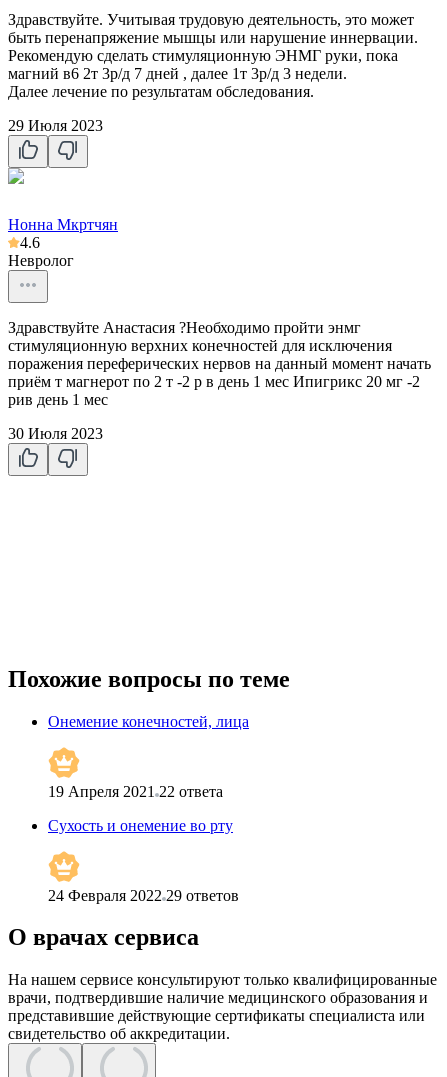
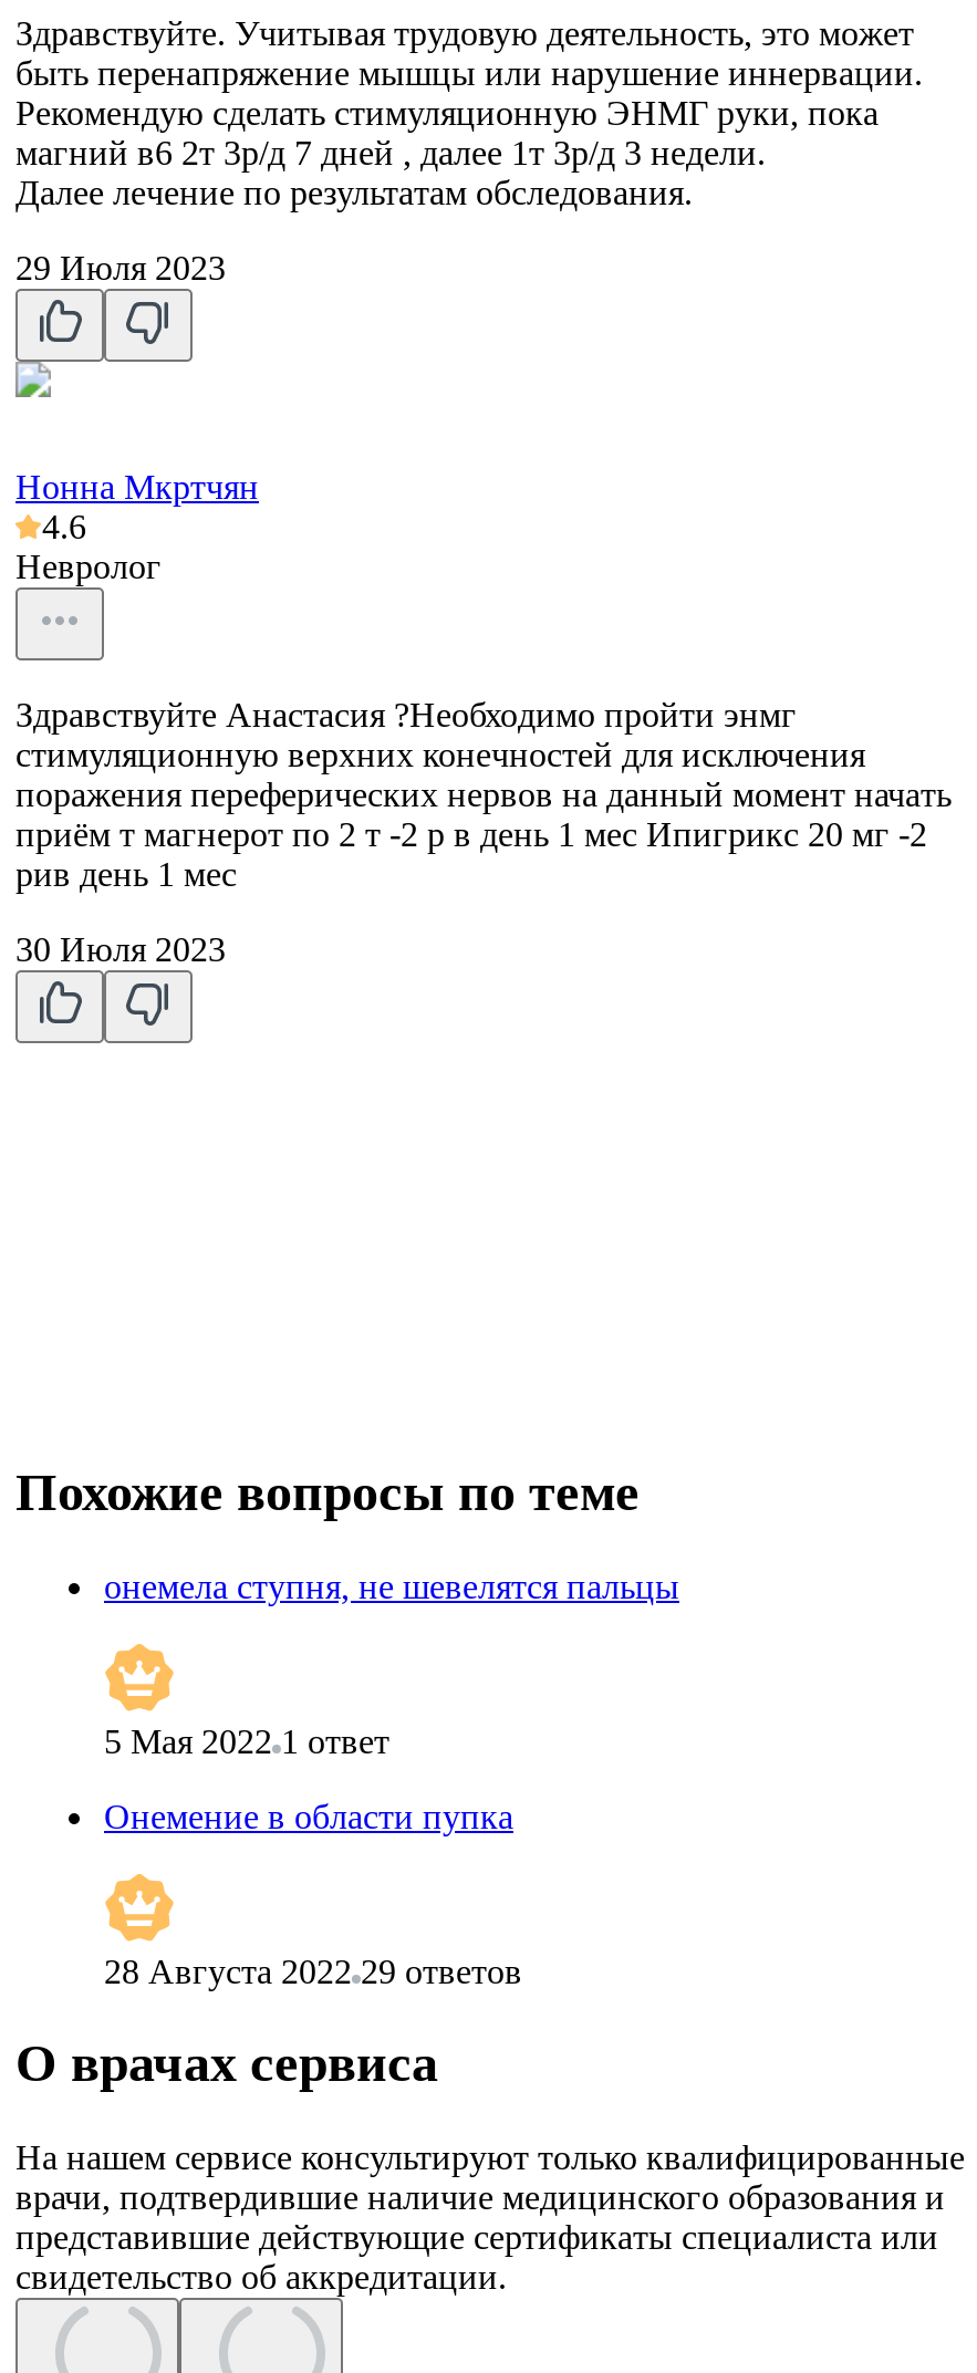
- Онемение конечностей, лица
+ онемела ступня, не шевелятся пальцы

- 19 Апреля 2021 22 ответа
+ 5 Мая 2022 1 ответ

- Сухость и онемение во рту
+ Онемение в области пупка

- 24 Февраля 2022 29 ответов
+ 28 Августа 2022 29 ответов
